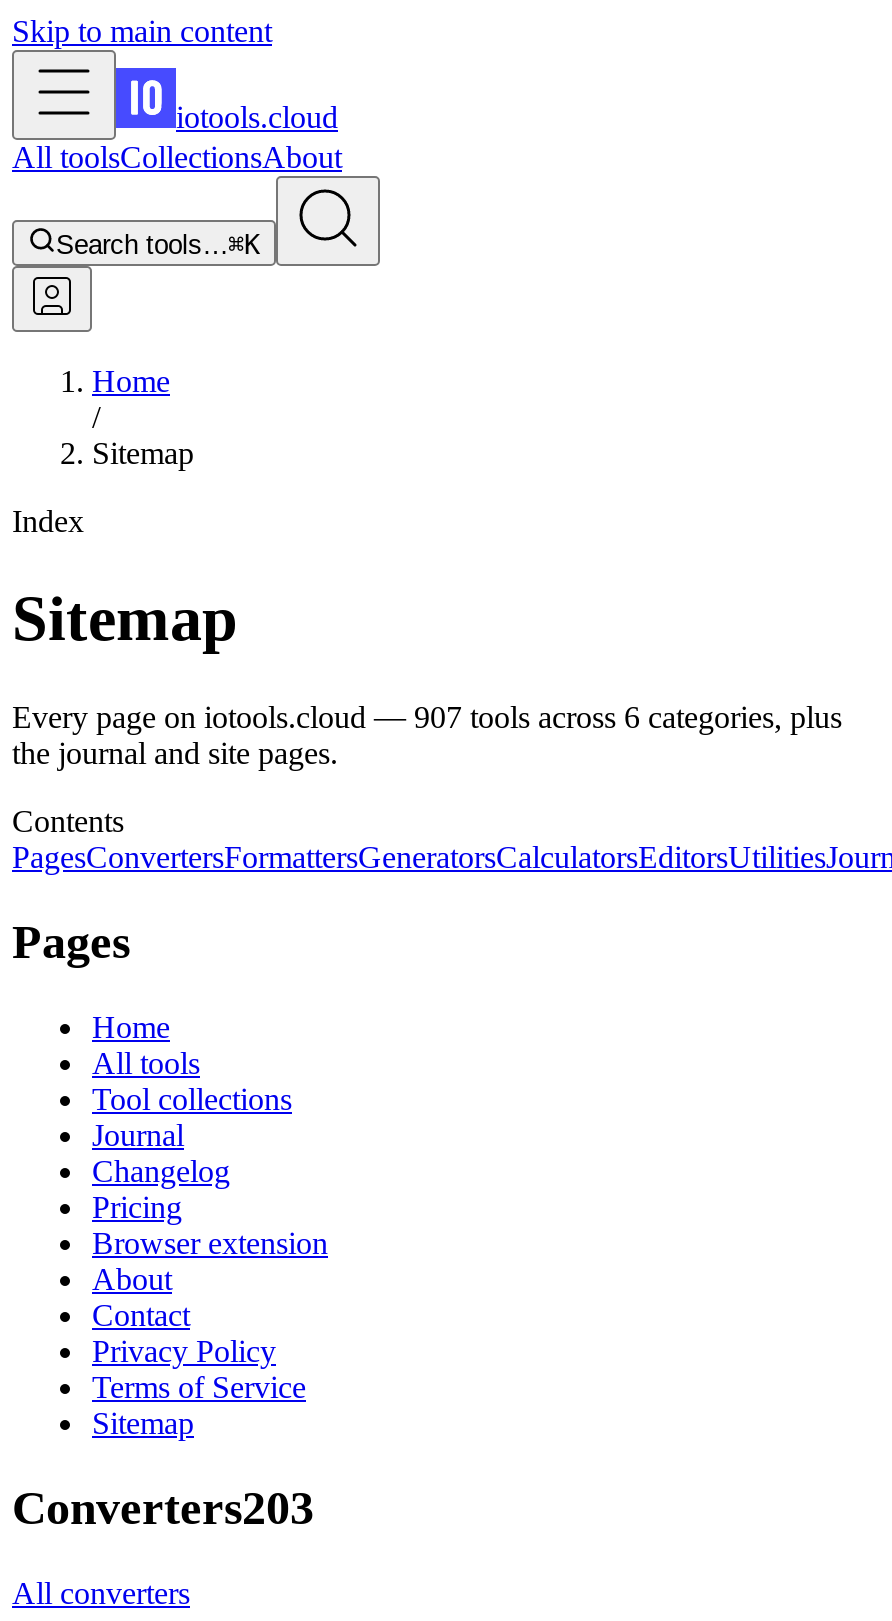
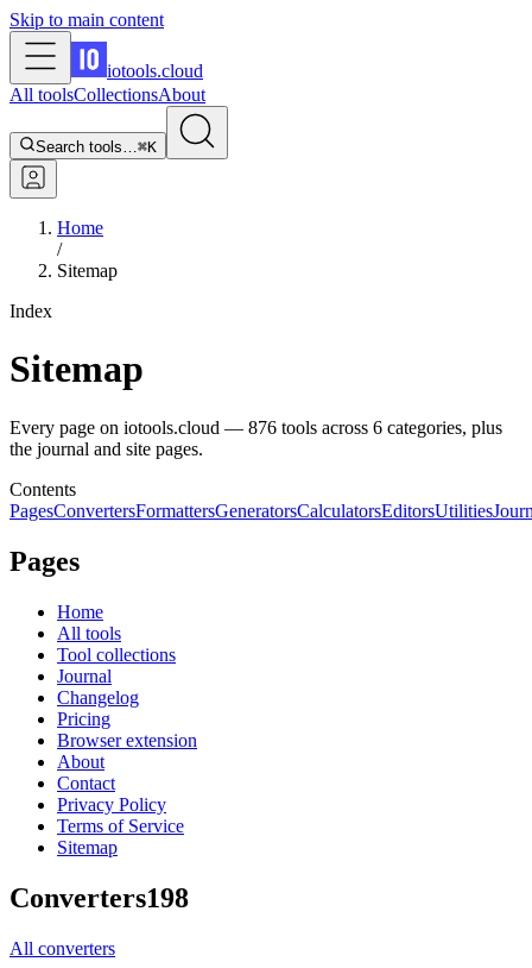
- Every page on iotools.cloud — 907 tools across 6 categories, plus
+ Every page on iotools.cloud — 876 tools across 6 categories, plus

- Converters203
+ Converters198
